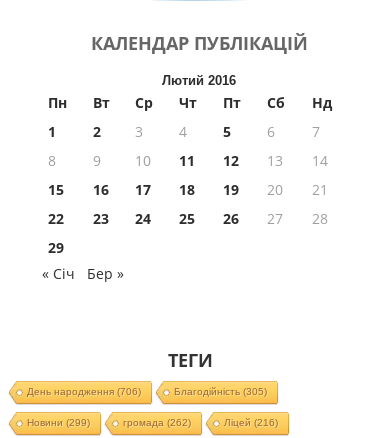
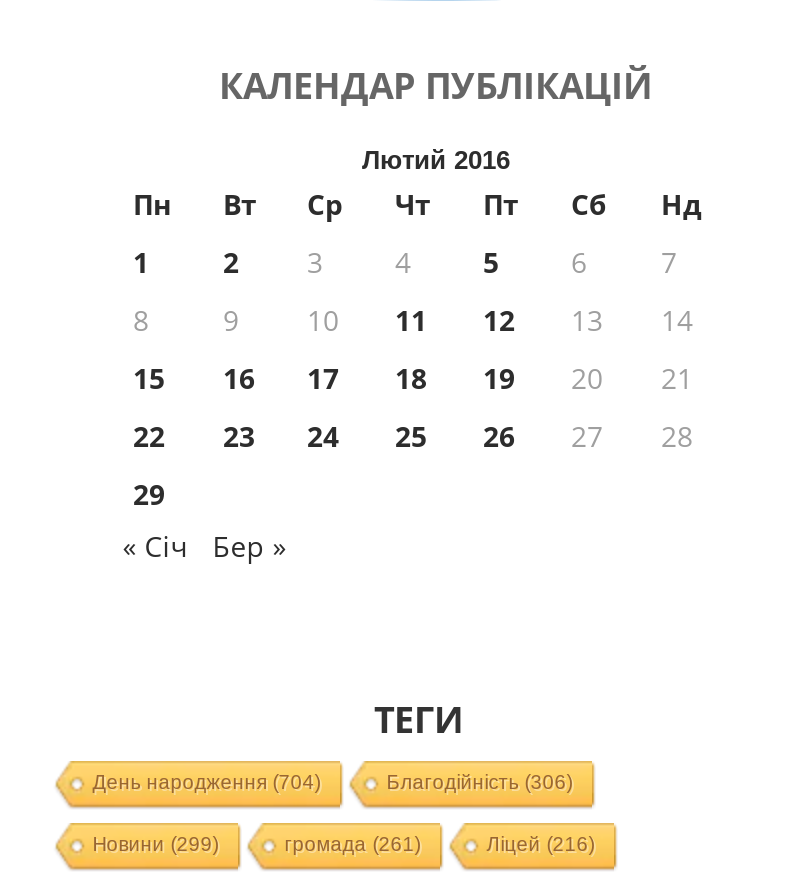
- День народження (706)
+ День народження (704)

- Благодійність (305)
+ Благодійність (306)

- громада (262)
+ громада (261)
